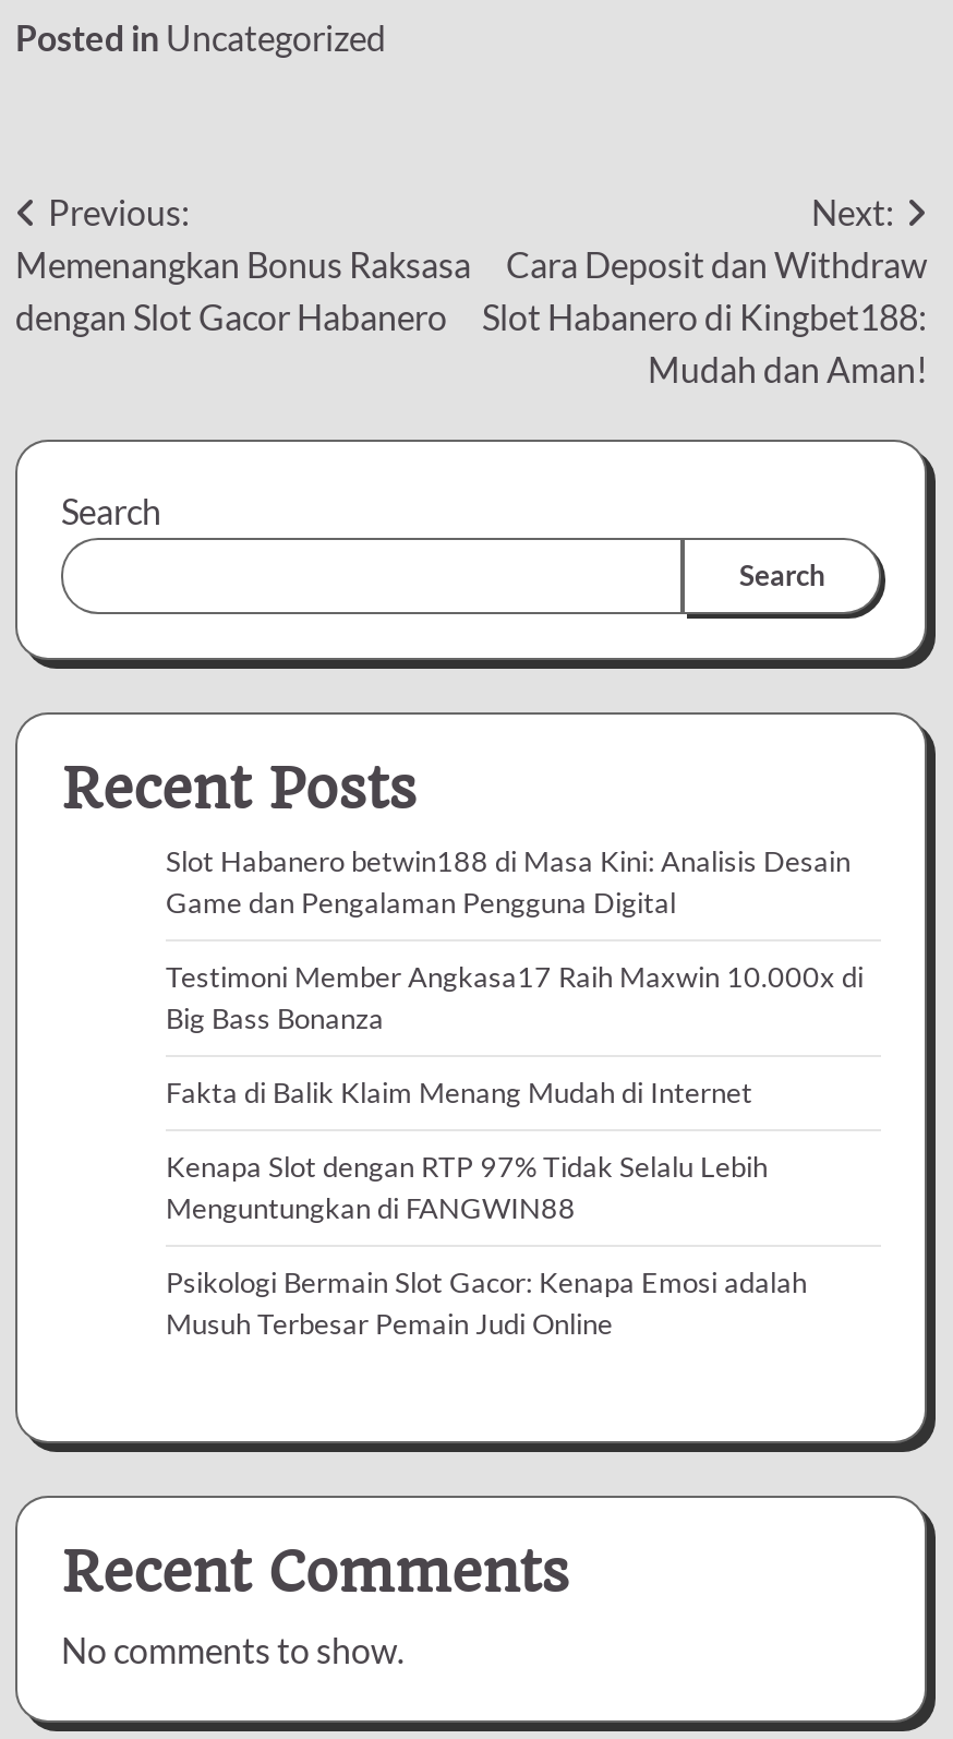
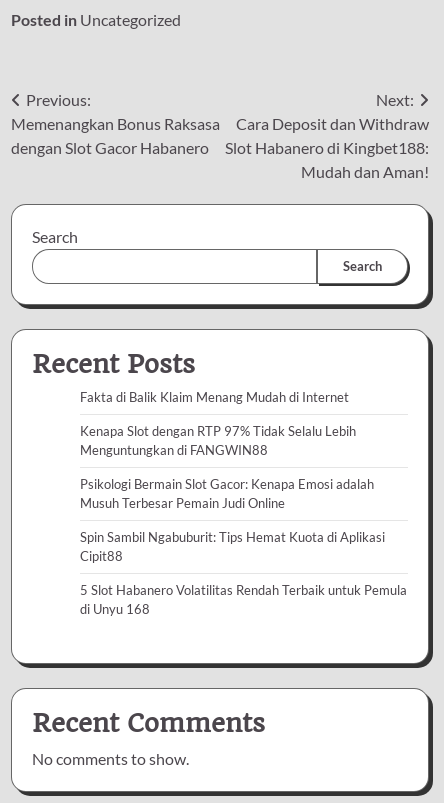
- Slot Habanero betwin188 di Masa Kini: Analisis Desain
- Game dan Pengalaman Pengguna Digital
- Testimoni Member Angkasa17 Raih Maxwin 10.000x di
- Big Bass Bonanza

moved up: Fakta di Balik Klaim Menang Mudah di Internet | Kenapa Slot dengan RTP 97% Tidak Selalu Lebih | Menguntungkan di FANGWIN88 | Psikologi Bermain Slot Gacor: Kenapa Emosi adalah | Musuh Terbesar Pemain Judi Online

+ Spin Sambil Ngabuburit: Tips Hemat Kuota di Aplikasi
+ Cipit88
+ 5 Slot Habanero Volatilitas Rendah Terbaik untuk Pemula
+ di Unyu 168
